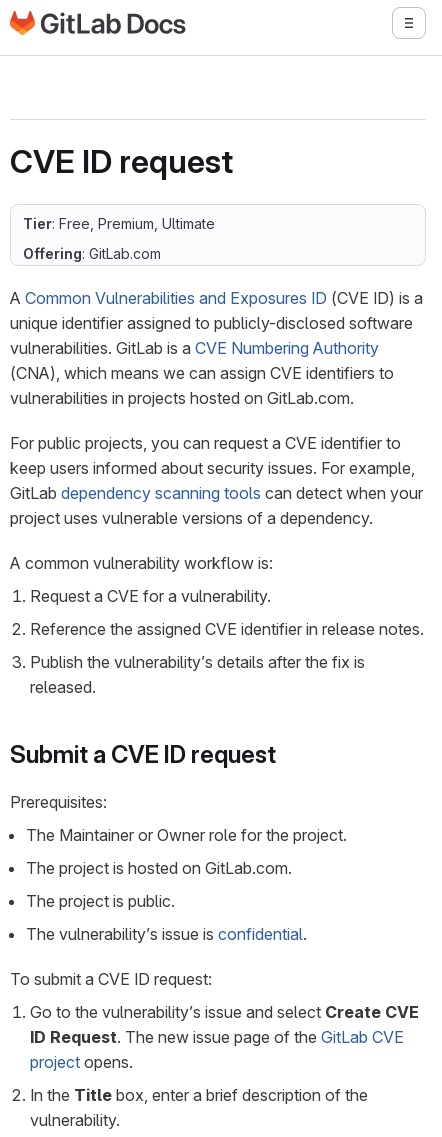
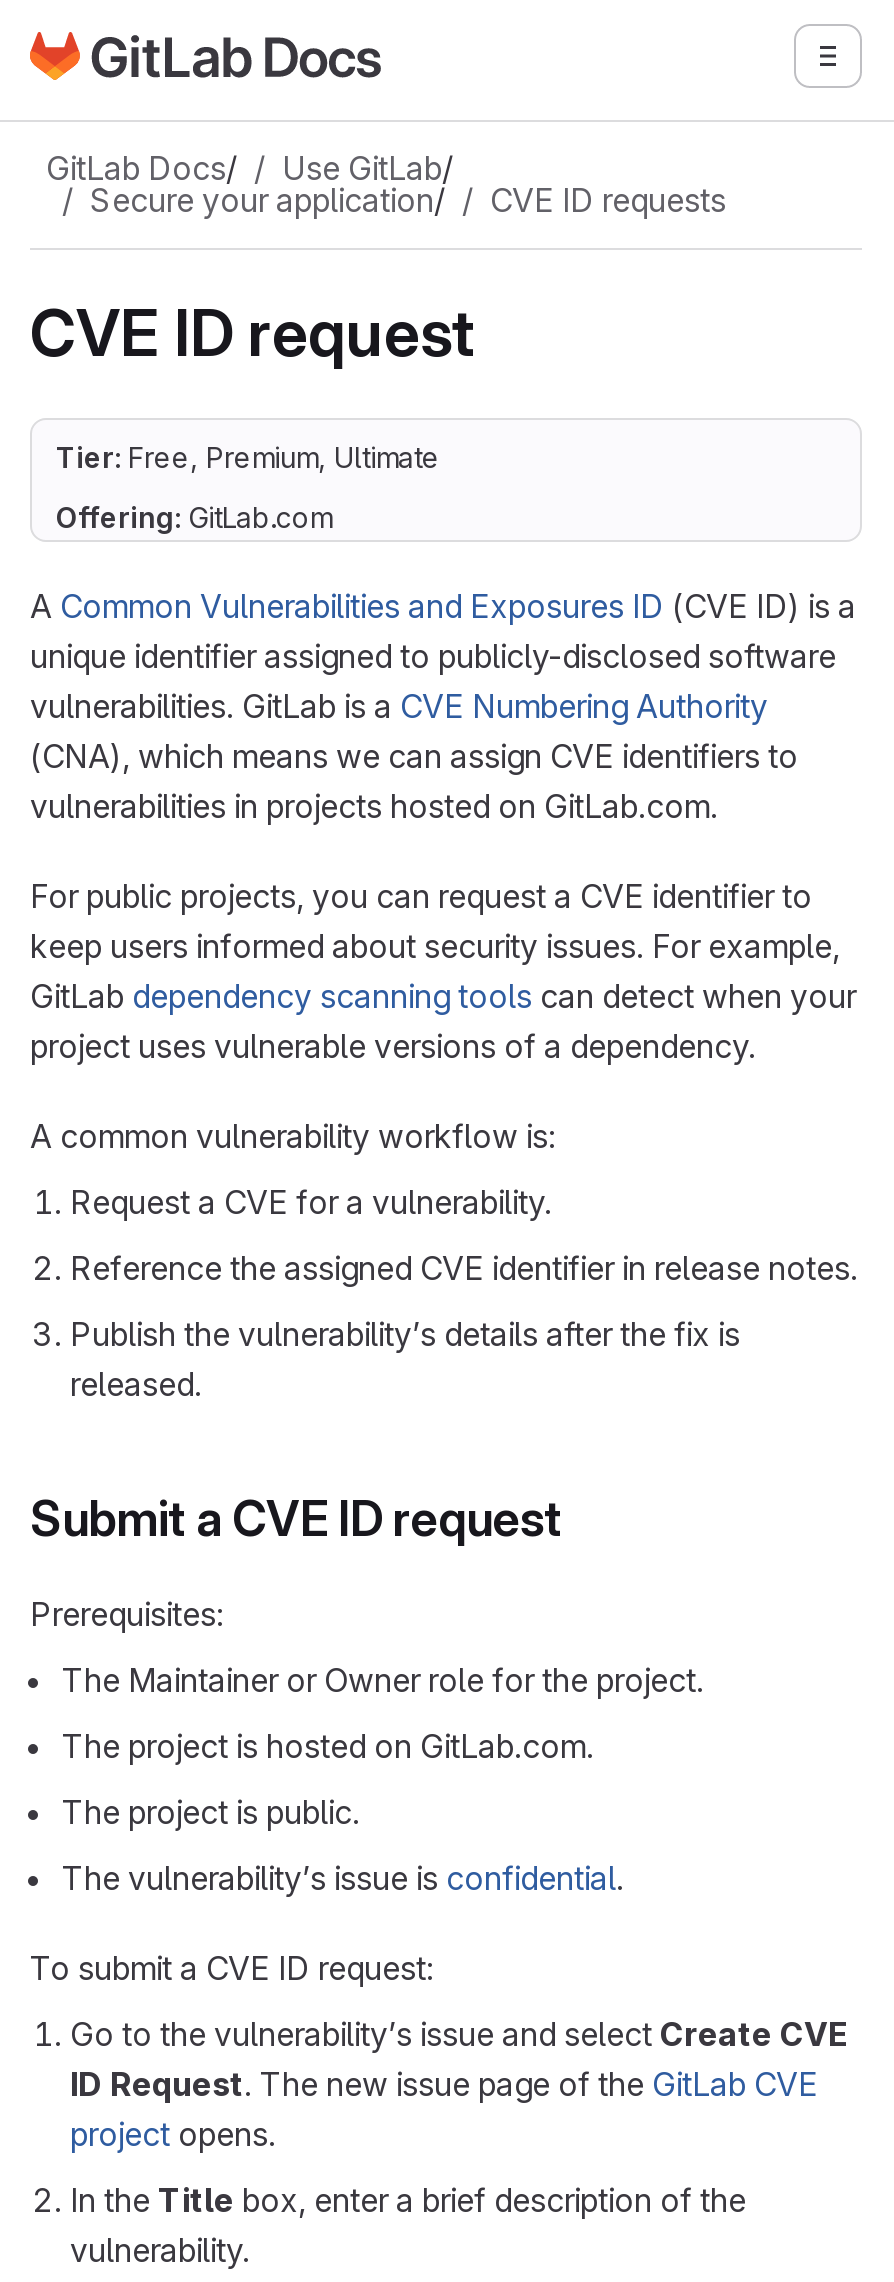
+ GitLab Docs/
+ Use GitLab/
+ Secure your application/
+ CVE ID requests
